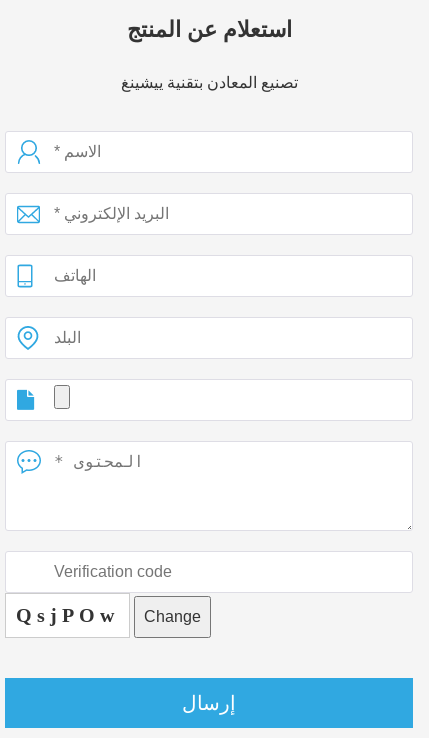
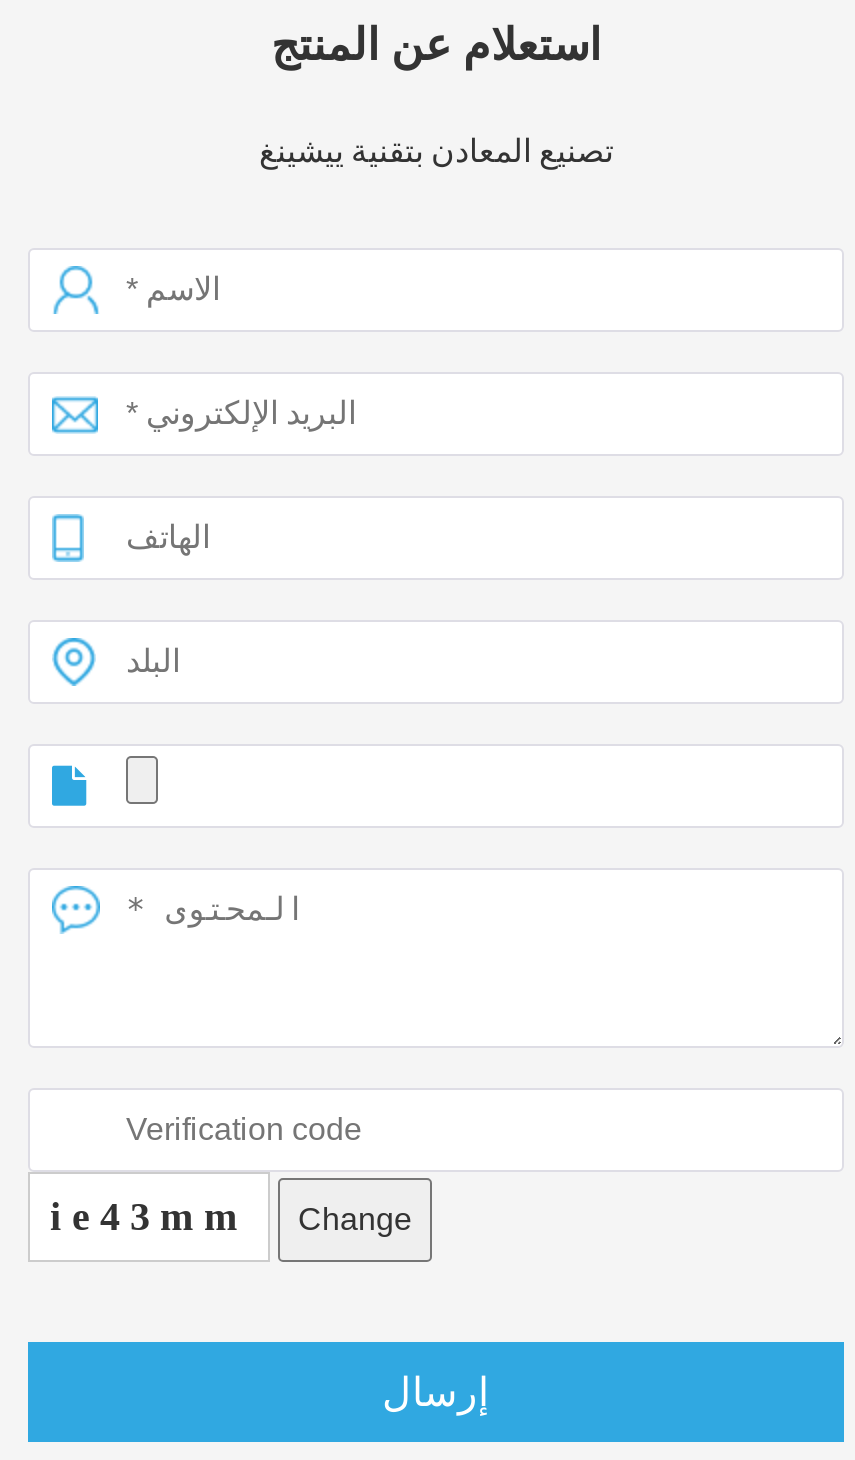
- QsjPOw
+ ie43mm
